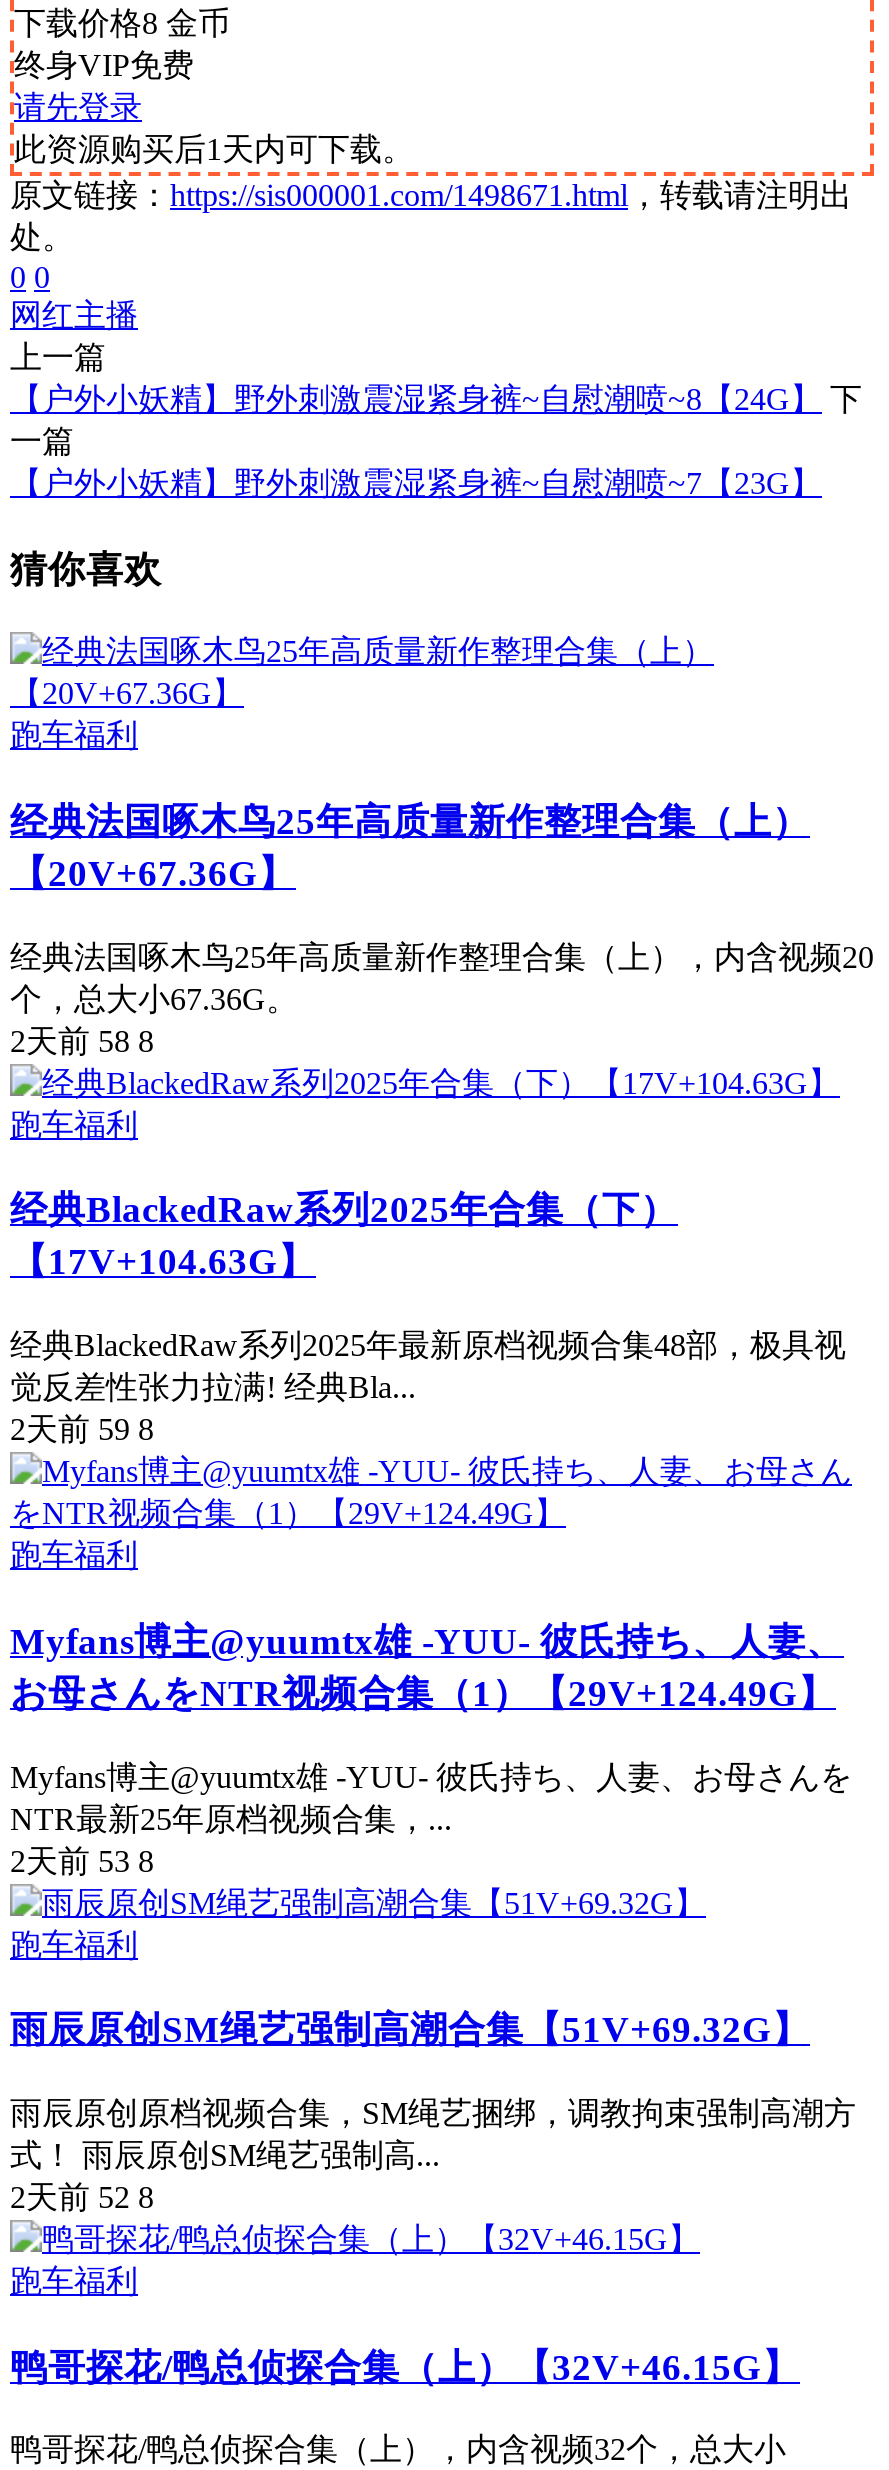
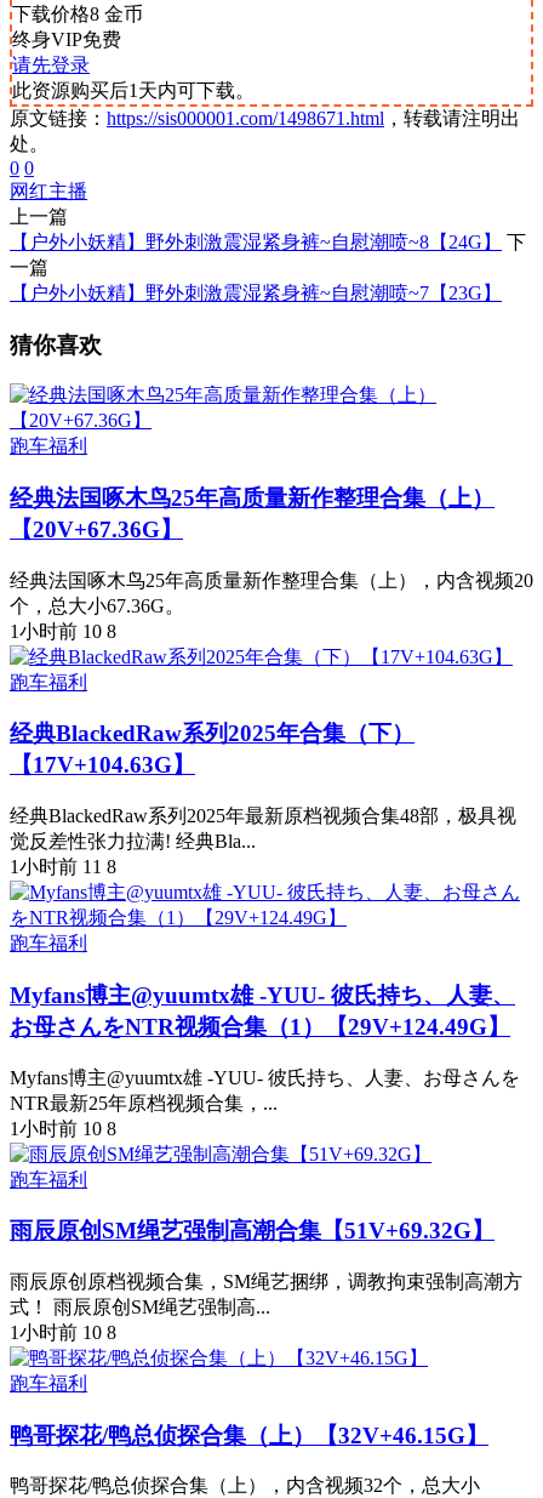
- 2天前58 8
+ 1小时前10 8

- 2天前59 8
+ 1小时前11 8

- 2天前53 8
+ 1小时前10 8

- 2天前52 8
+ 1小时前10 8
